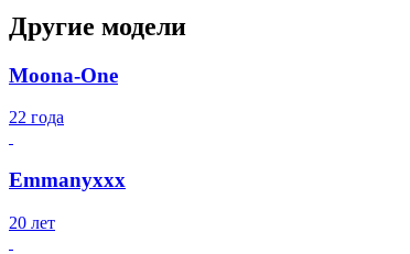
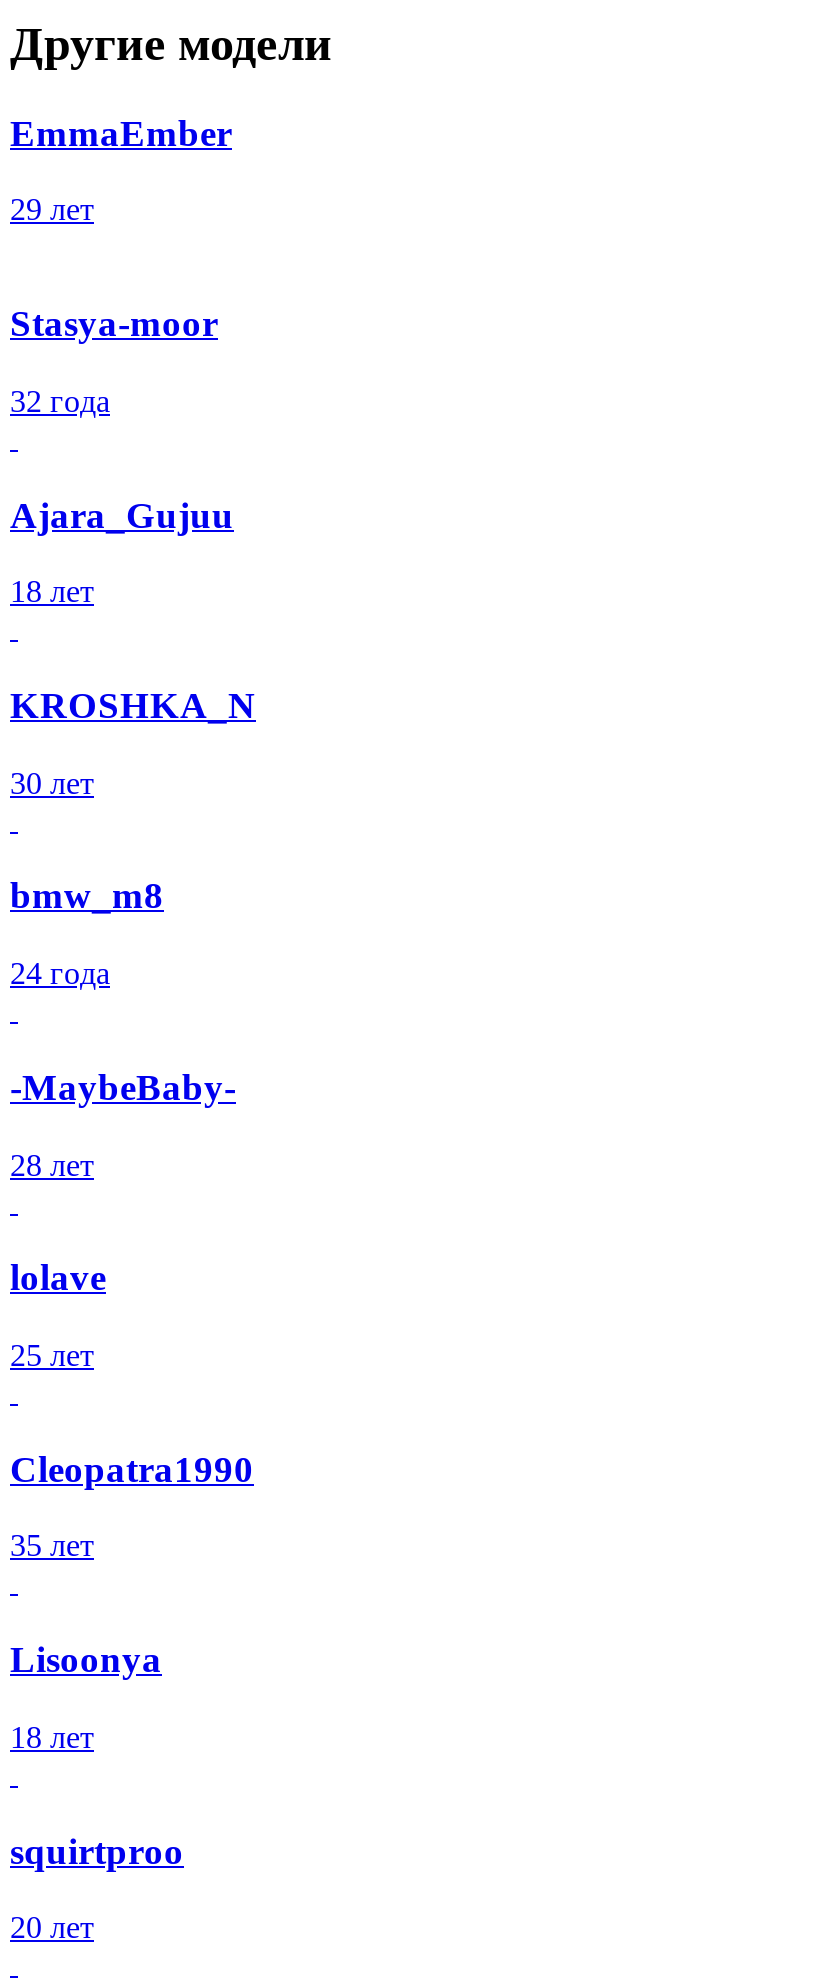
- Moona-One
- 22 года
- Emmanyxxx
+ EmmaEmber
+ 29 лет
+ Stasya-moor
+ 32 года
+ Ajara_Gujuu
+ 18 лет
+ KROSHKA_N
+ 30 лет
+ bmw_m8
+ 24 года
+ -MaybeBaby-
+ 28 лет
+ lolave
+ 25 лет
+ Cleopatra1990
+ 35 лет
+ Lisoonya
+ 18 лет
+ squirtproo
